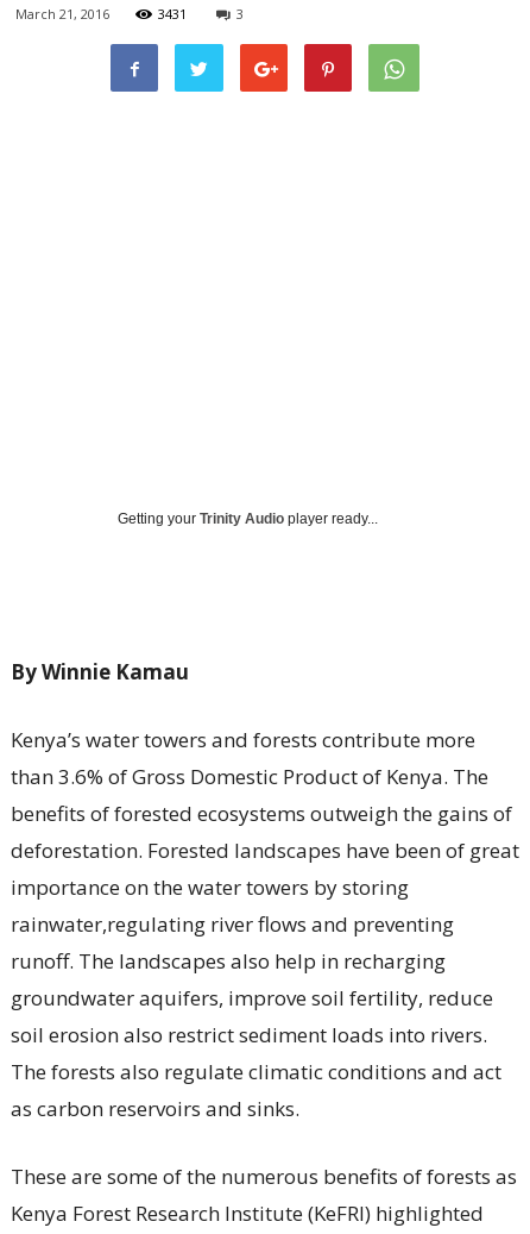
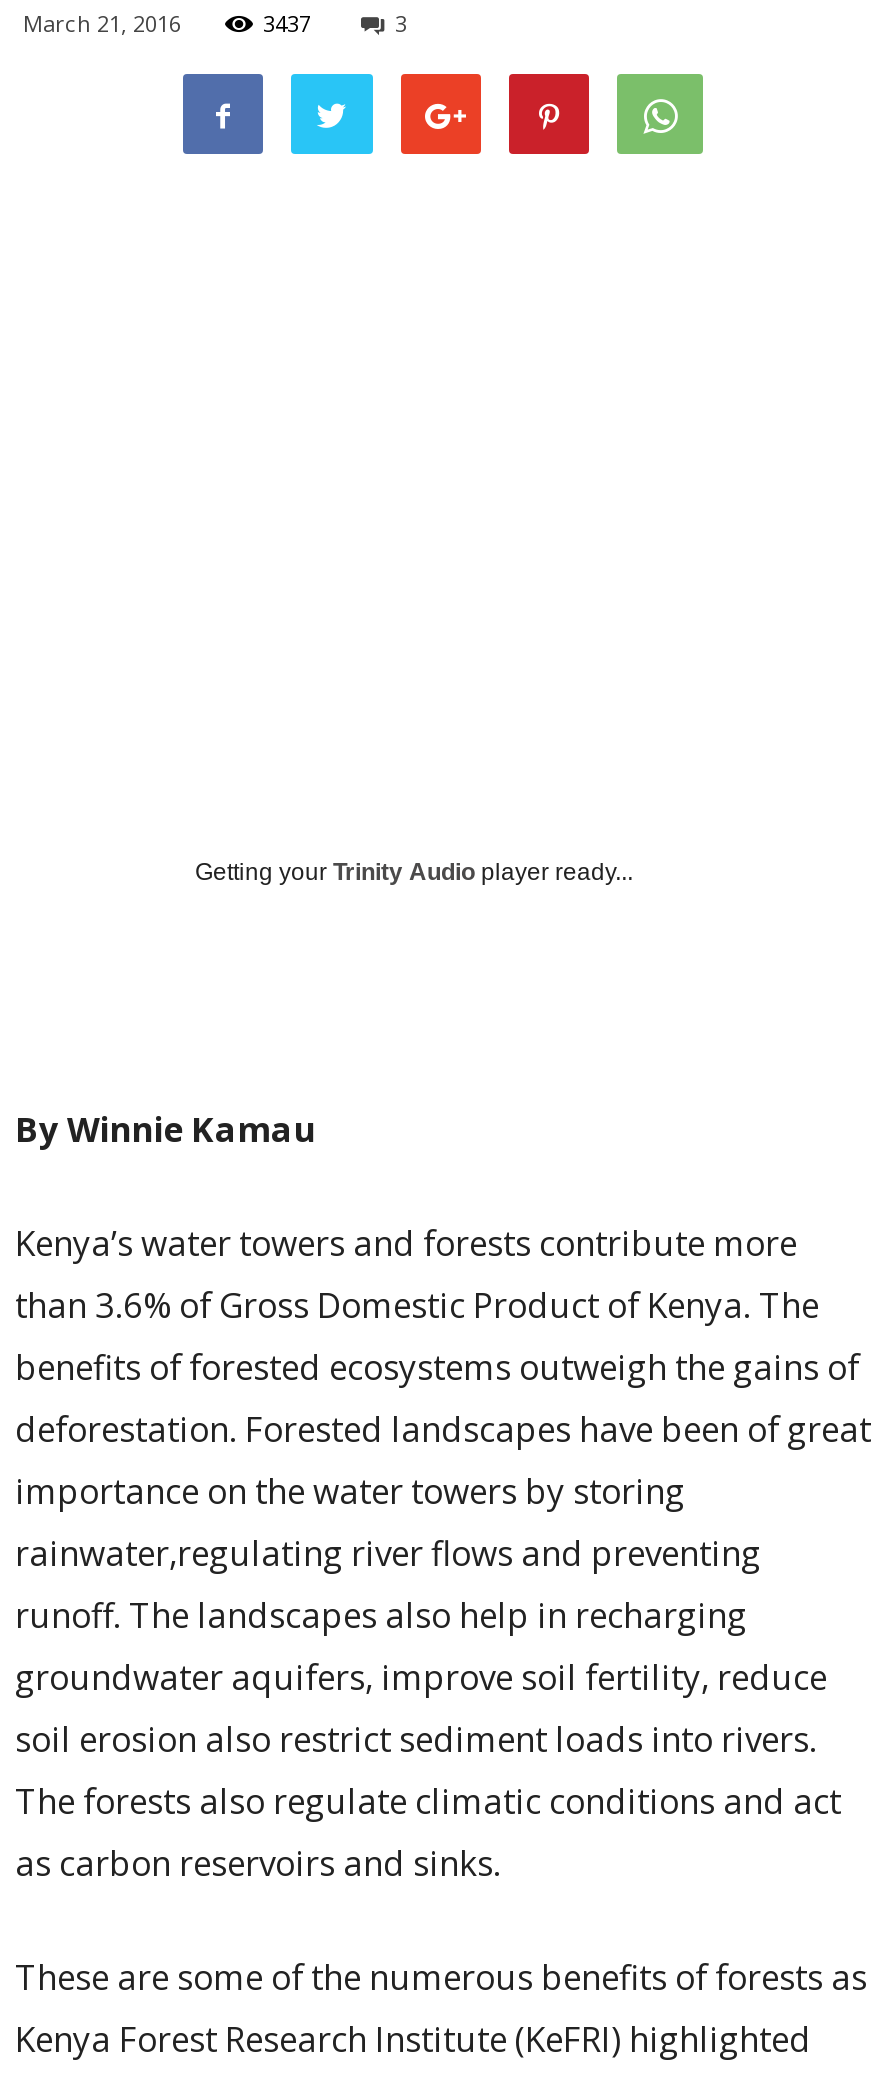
- 3431
+ 3437
